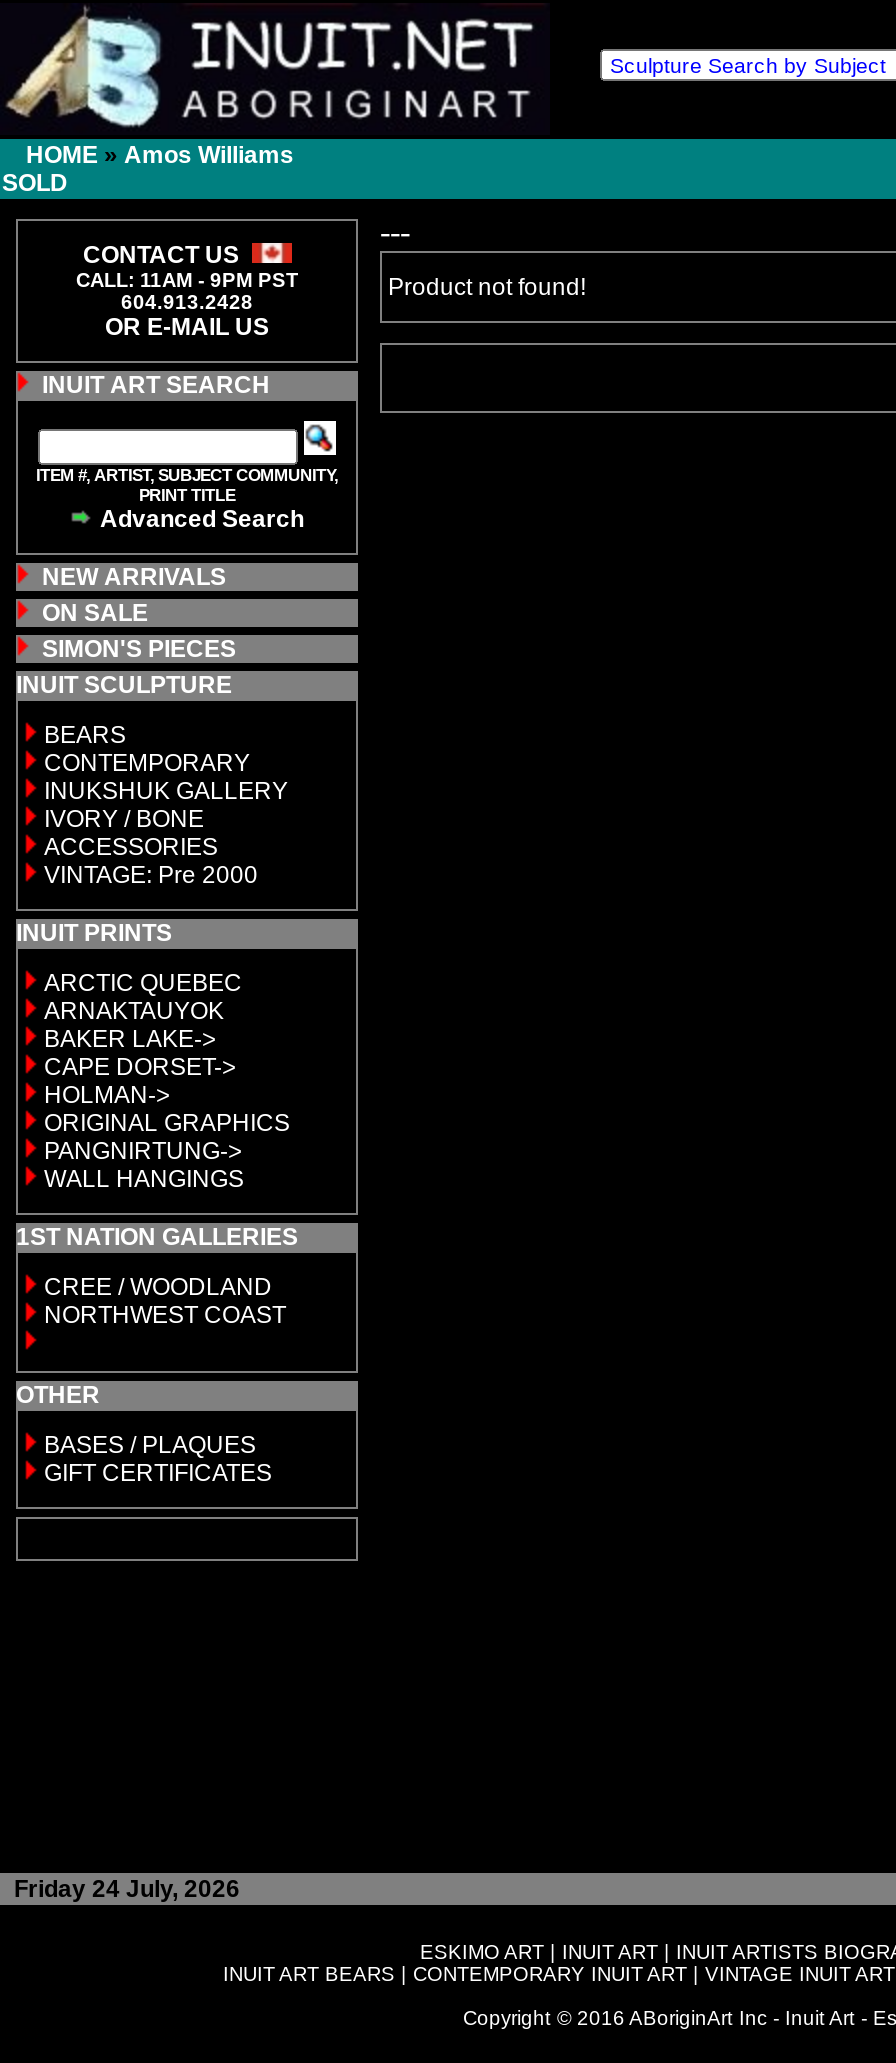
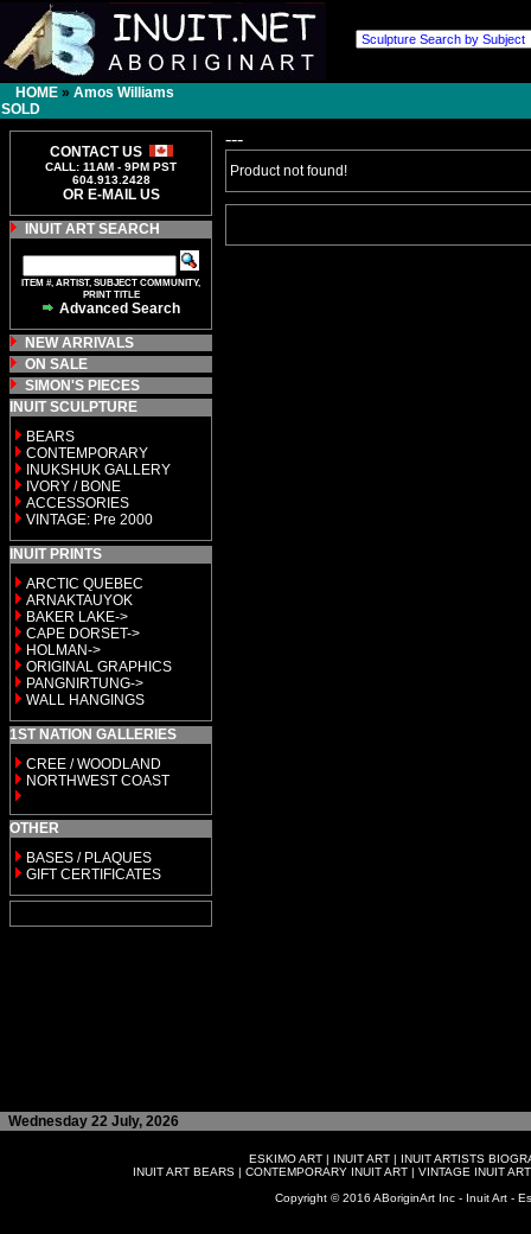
- Friday 24 July, 2026
+ Wednesday 22 July, 2026
